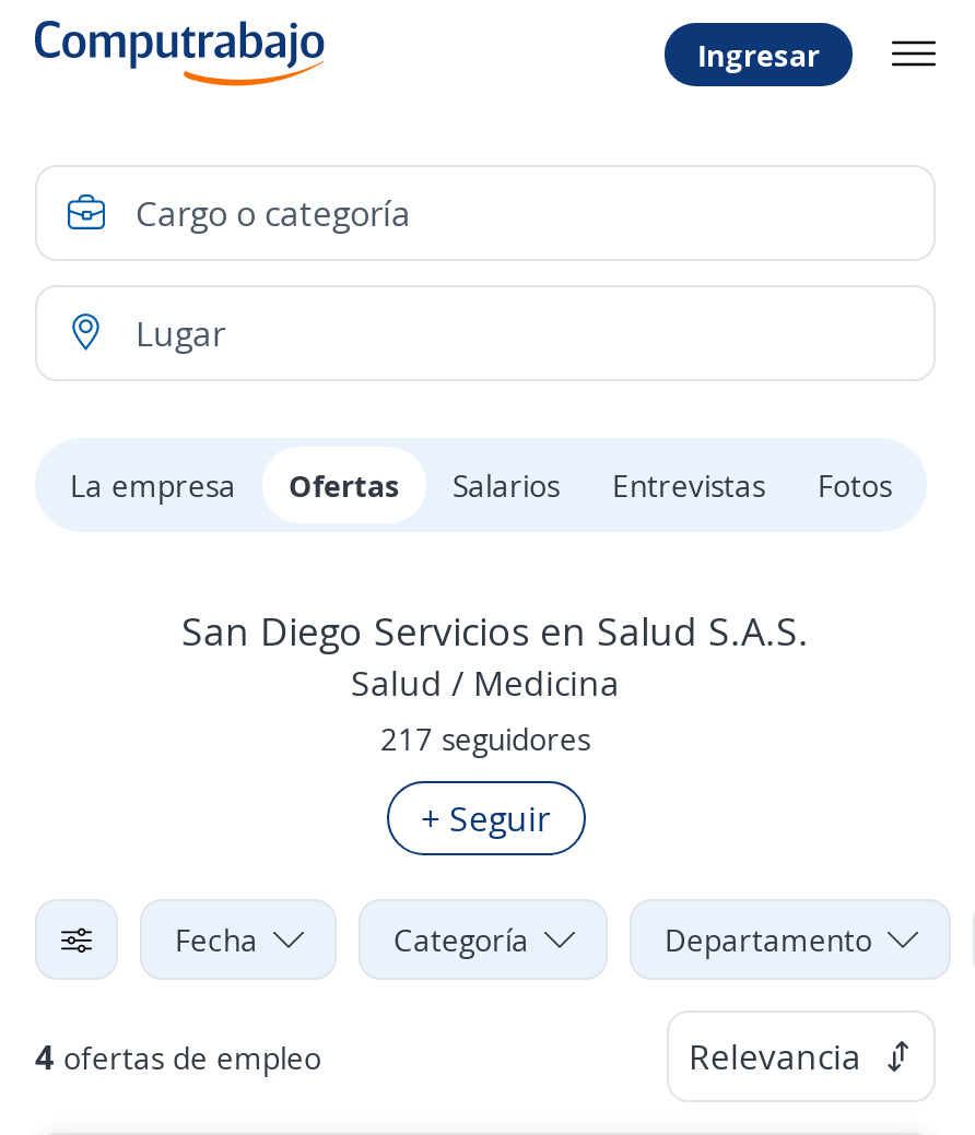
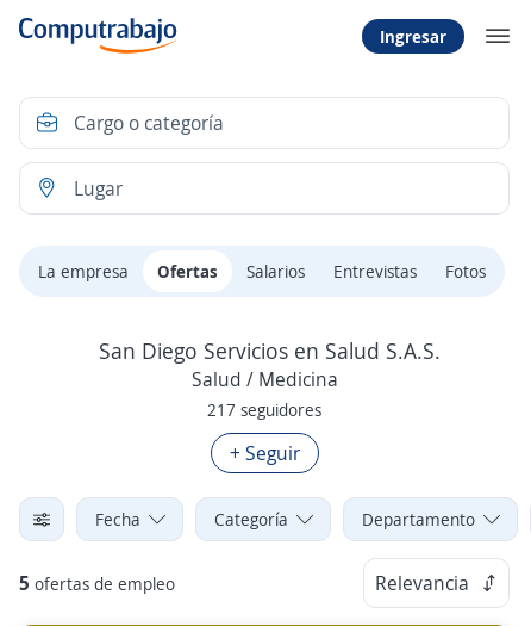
- 4 ofertas de empleo
+ 5 ofertas de empleo
